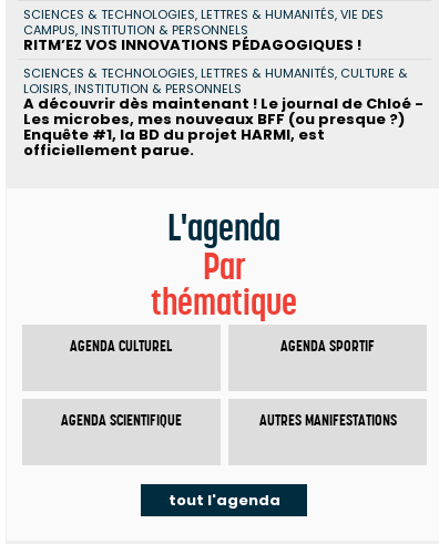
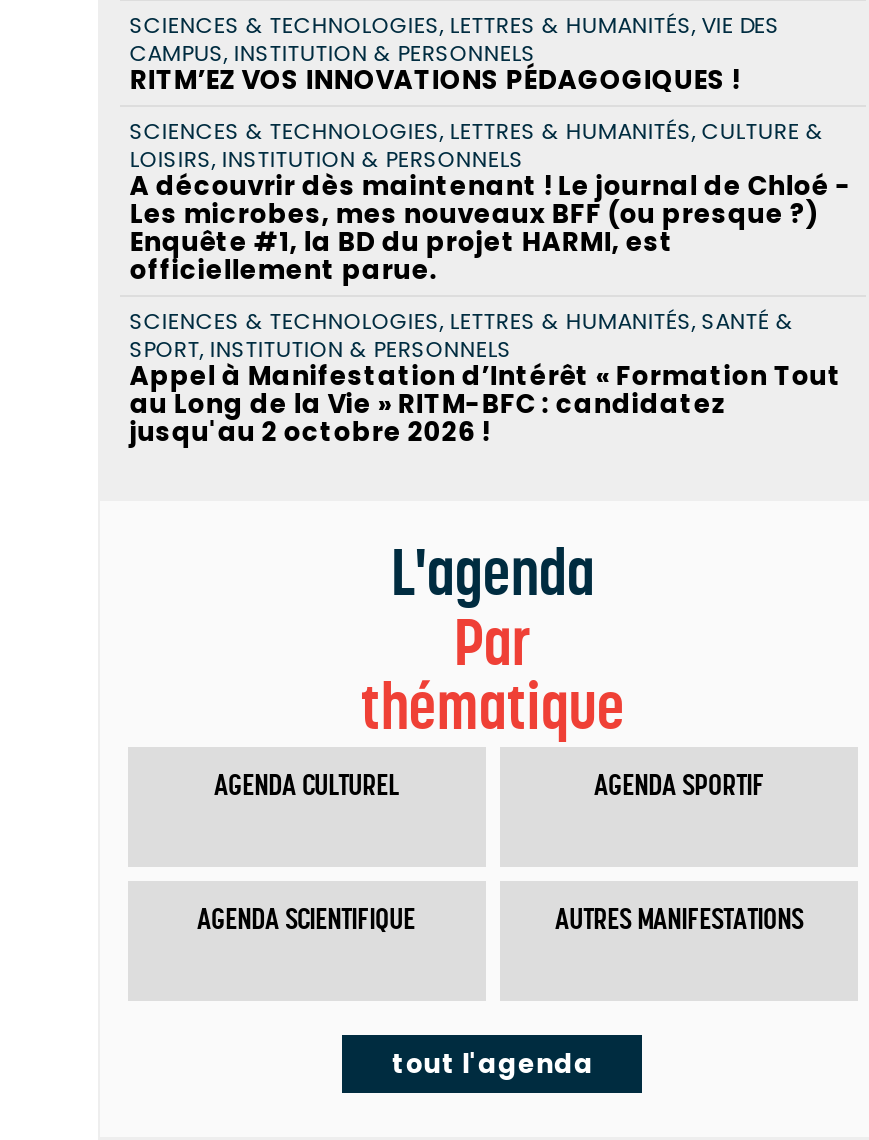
+ SCIENCES & TECHNOLOGIES, LETTRES & HUMANITÉS, SANTÉ &
+ SPORT, INSTITUTION & PERSONNELS
+ Appel à Manifestation d’Intérêt « Formation Tout
+ au Long de la Vie » RITM-BFC : candidatez
+ jusqu'au 2 octobre 2026 !
